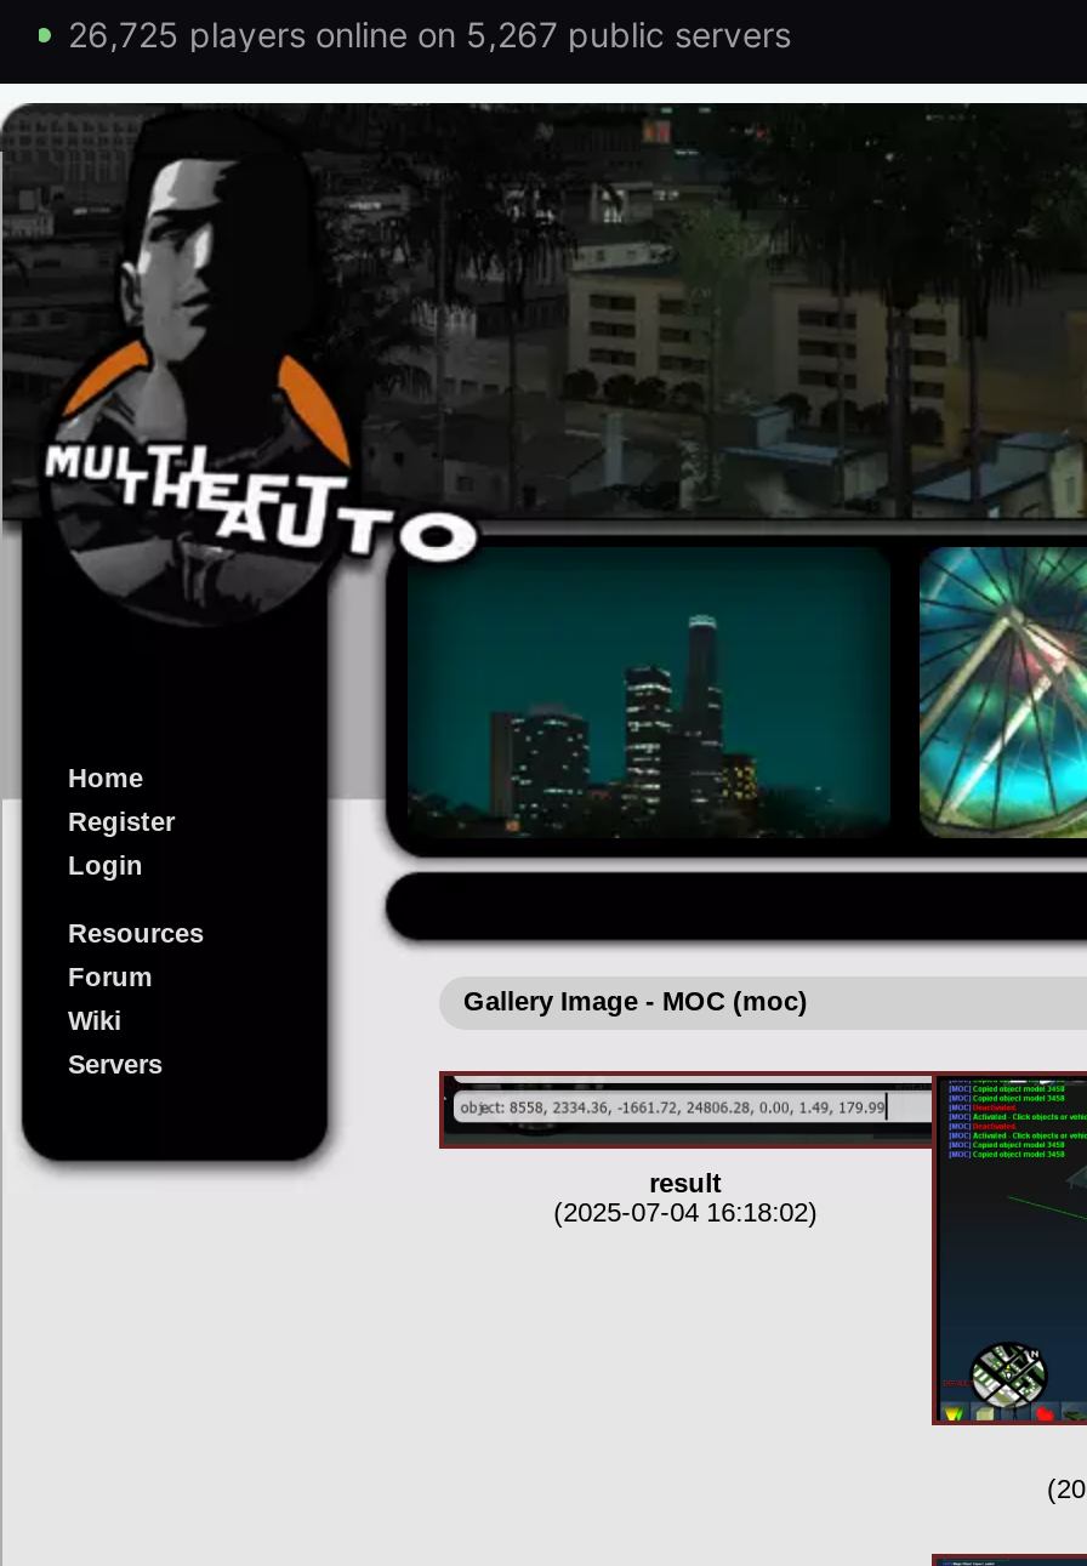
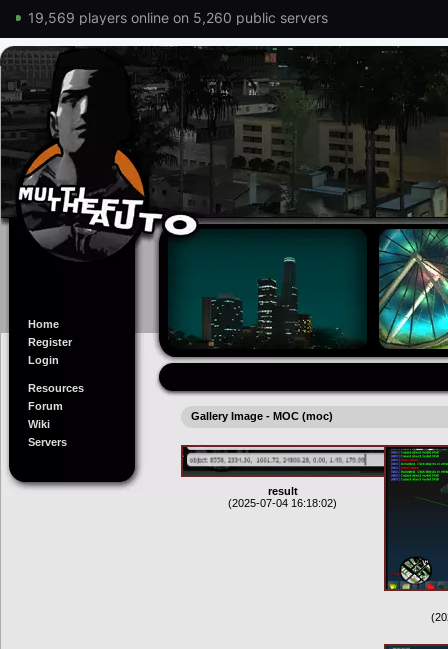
- 26,725 players online on 5,267 public servers
+ 19,569 players online on 5,260 public servers
